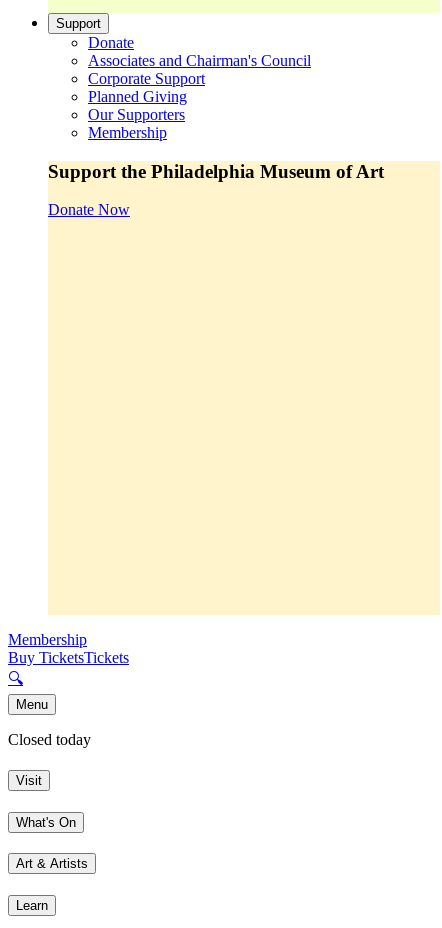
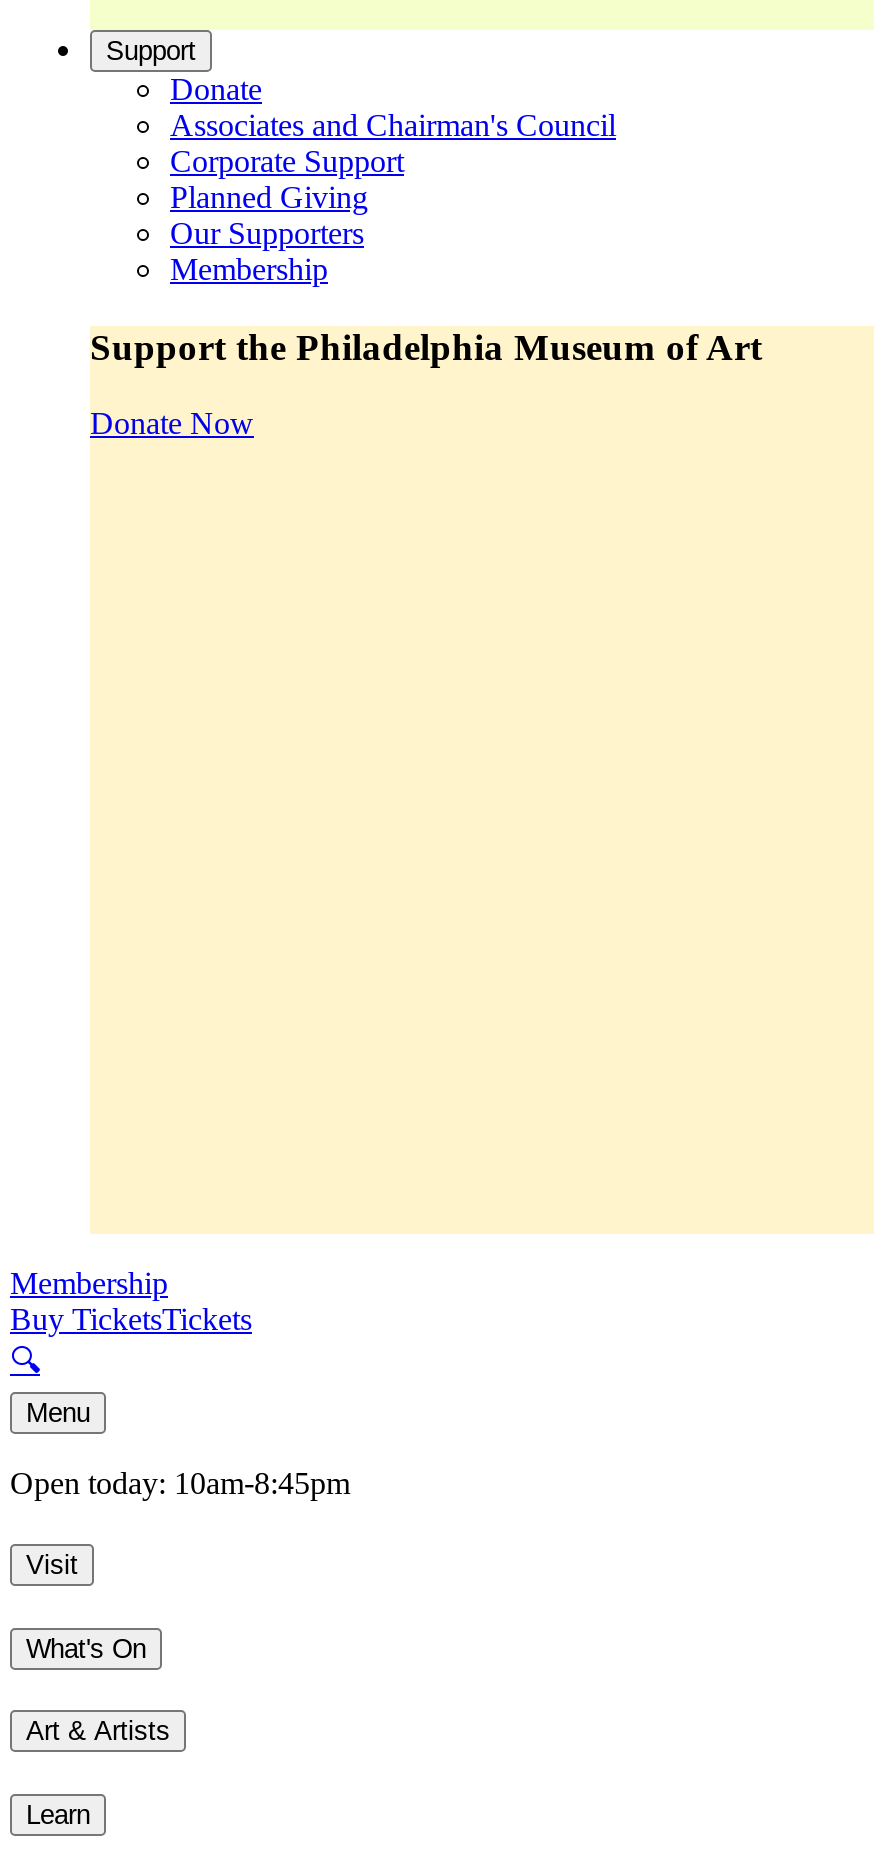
- Closed today
+ Open today: 10am-8:45pm
